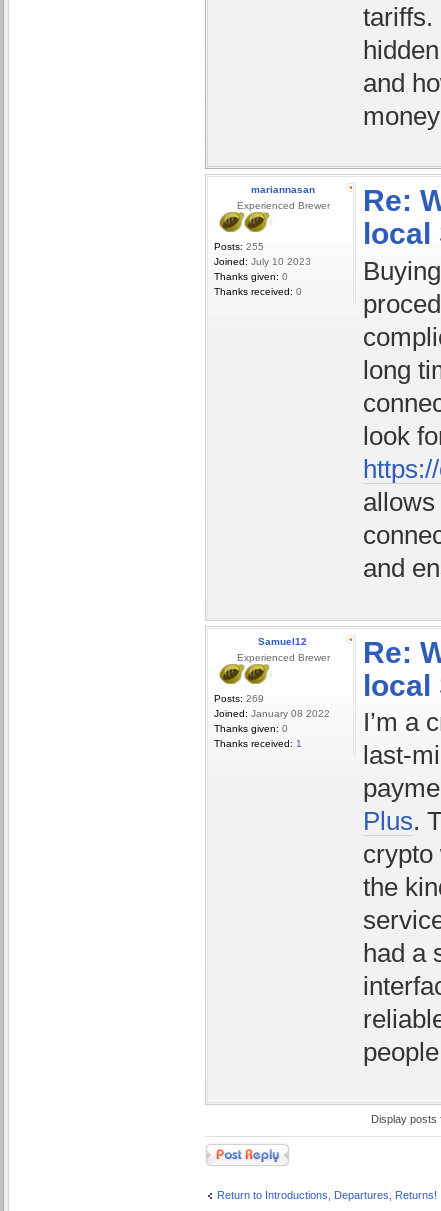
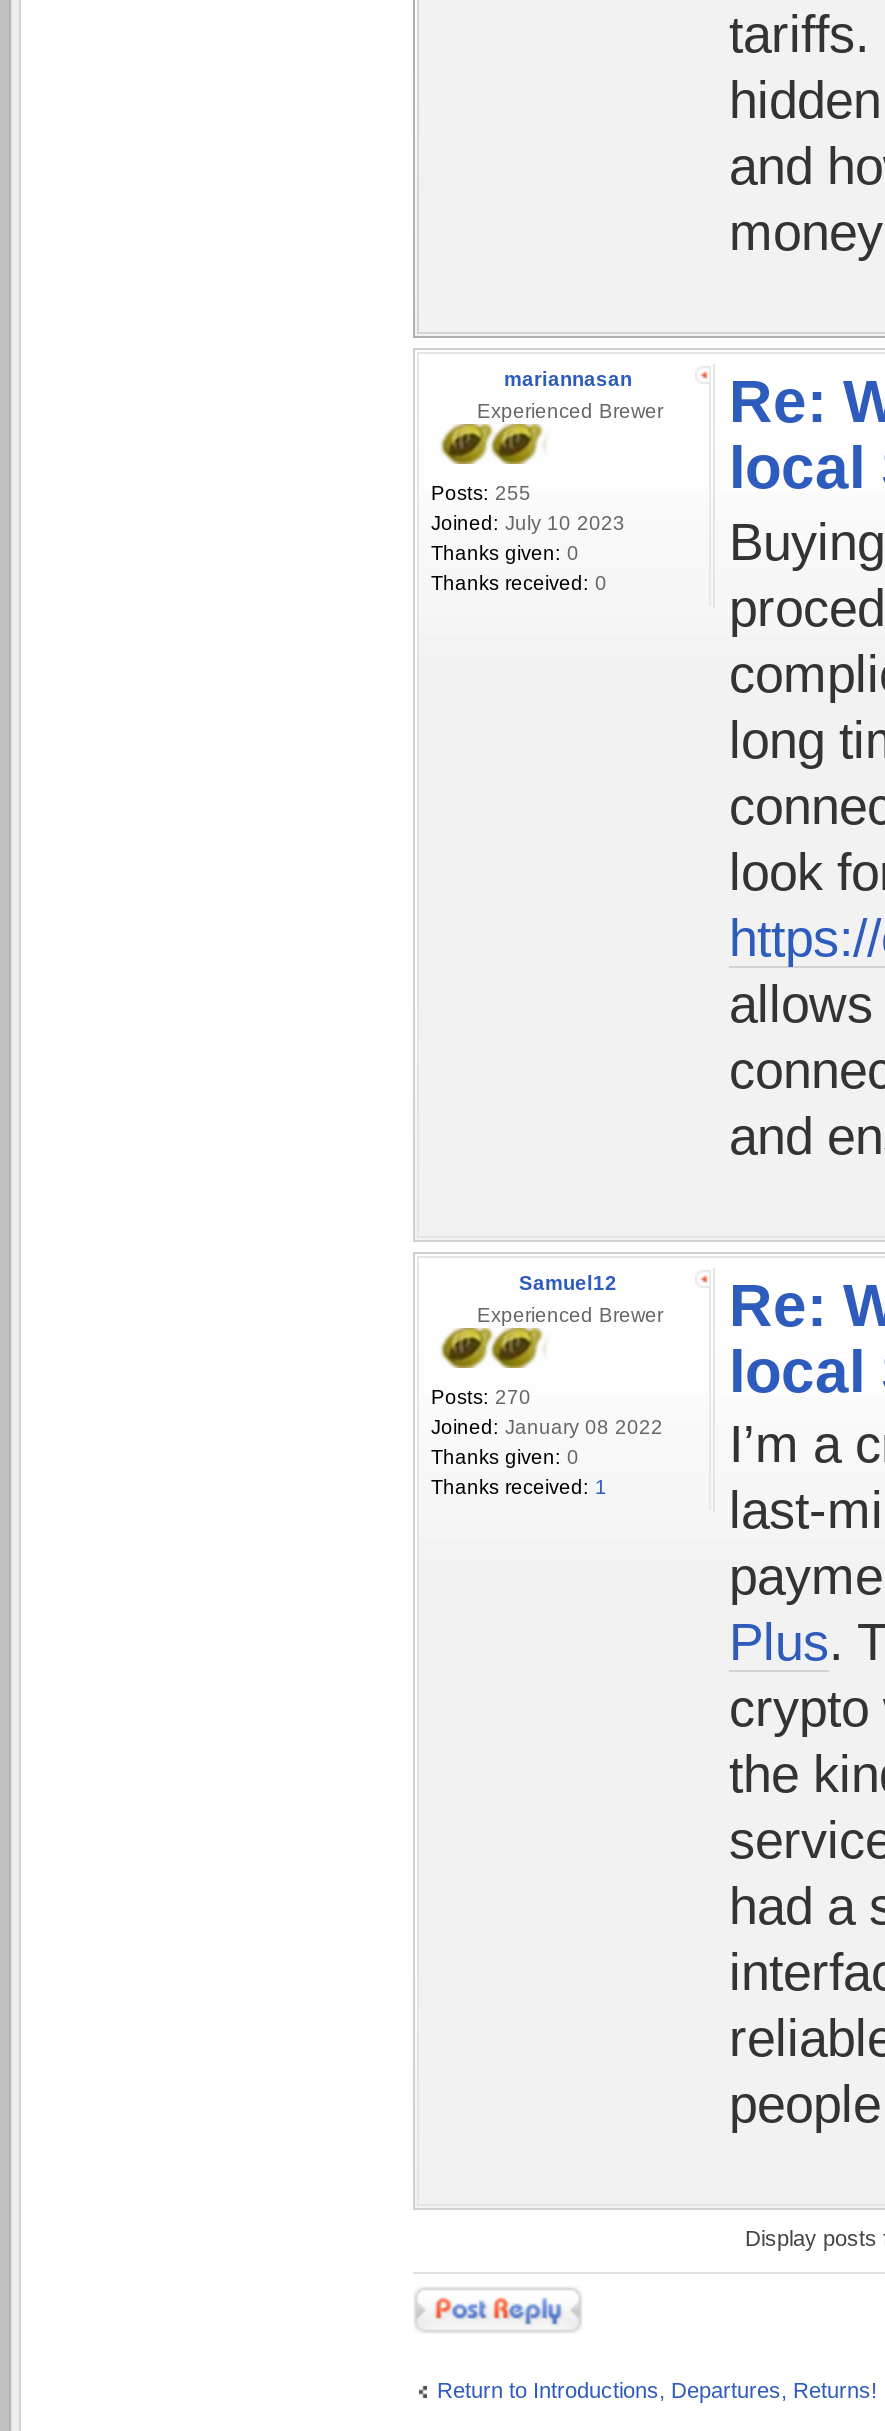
- Posts: 269
+ Posts: 270
